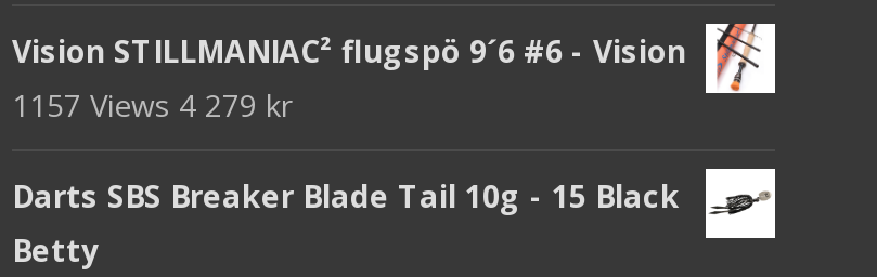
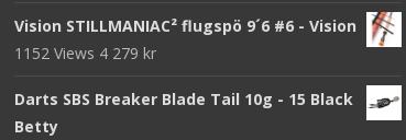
- 1157 Views 4 279 kr
+ 1152 Views 4 279 kr
